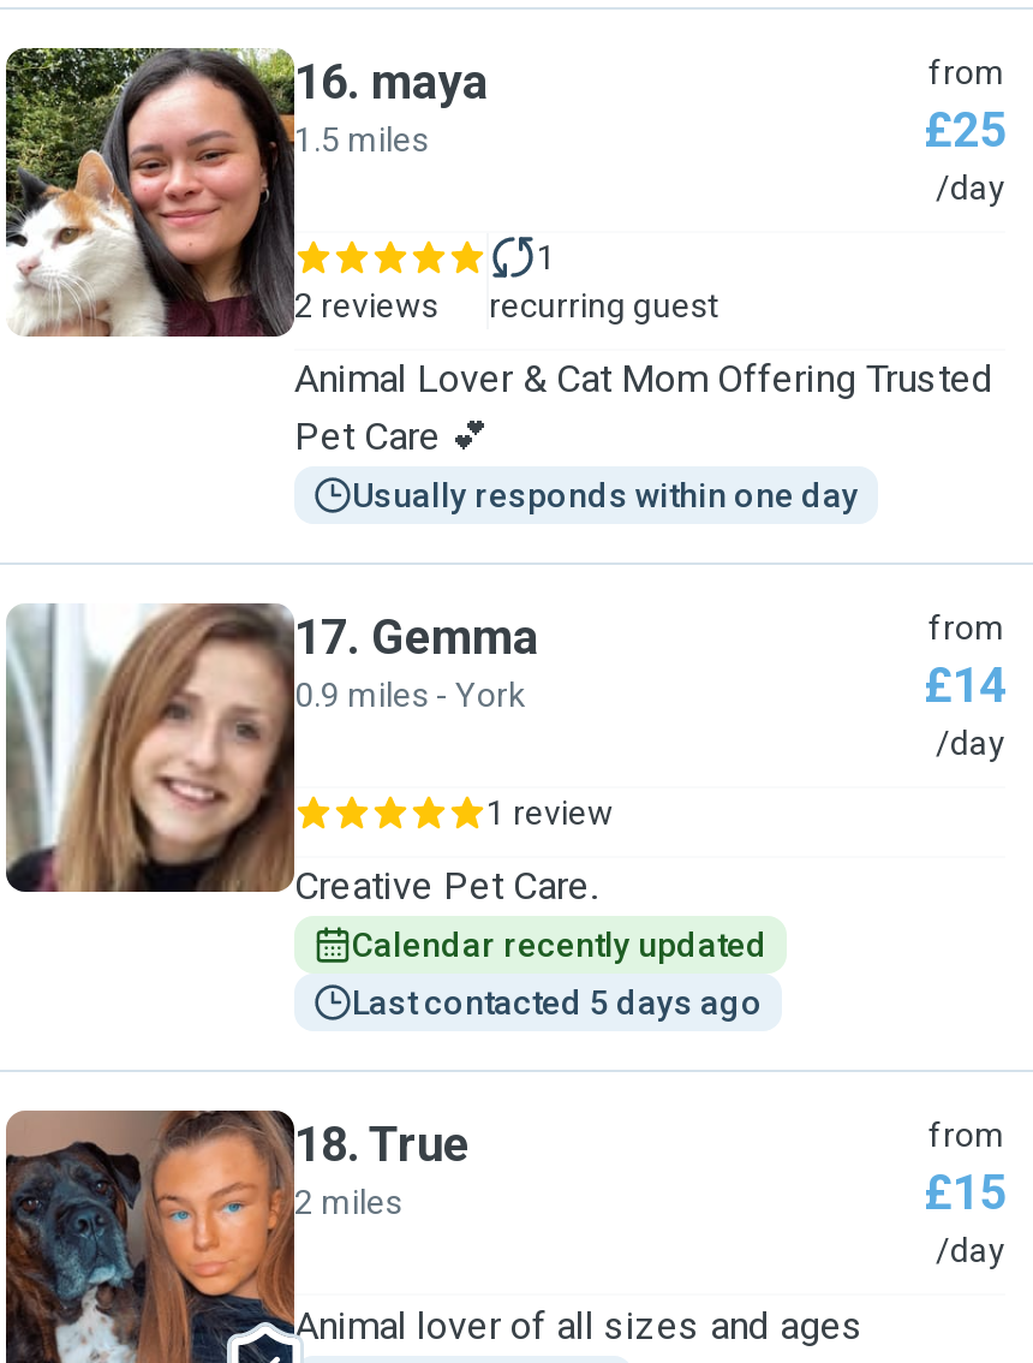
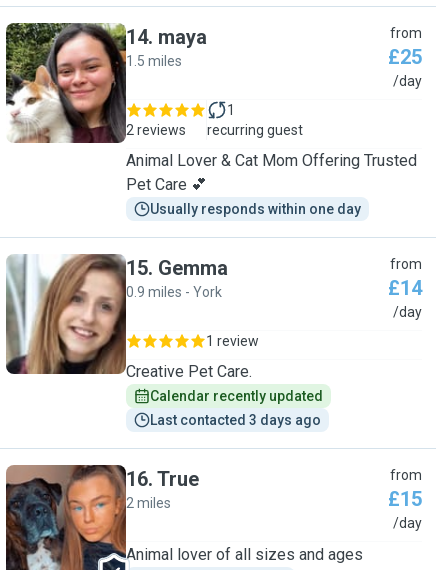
- 16. maya
+ 14. maya

- 17. Gemma
+ 15. Gemma

- Last contacted 5 days ago
+ Last contacted 3 days ago

- 18. True
+ 16. True
